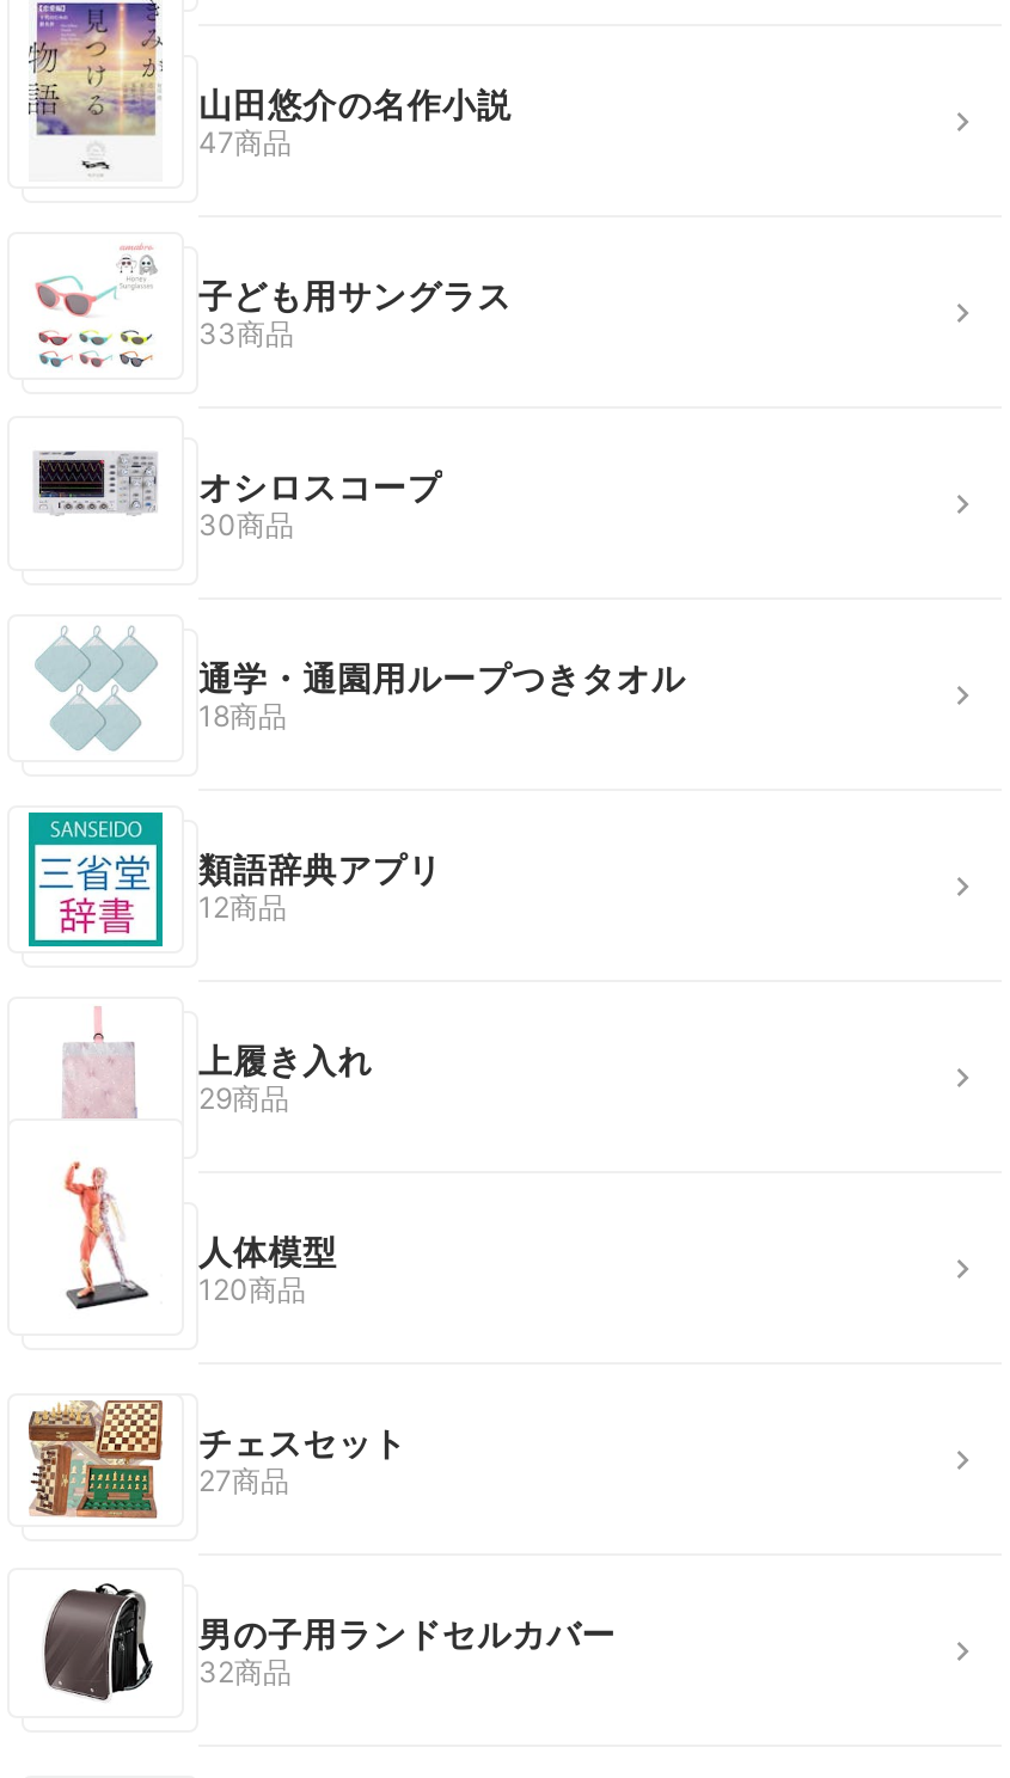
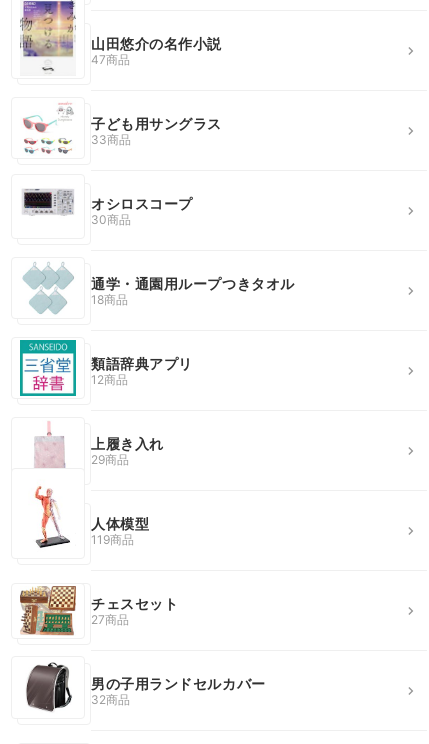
- 120商品
+ 119商品
